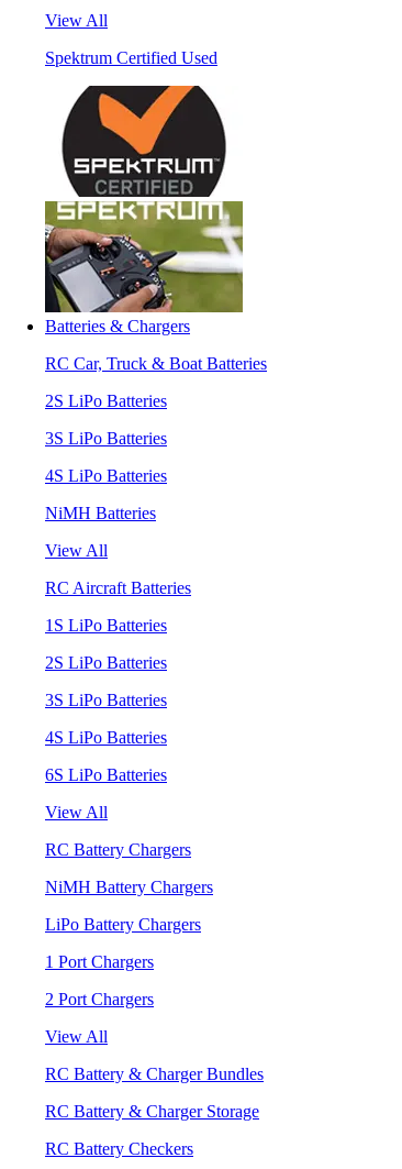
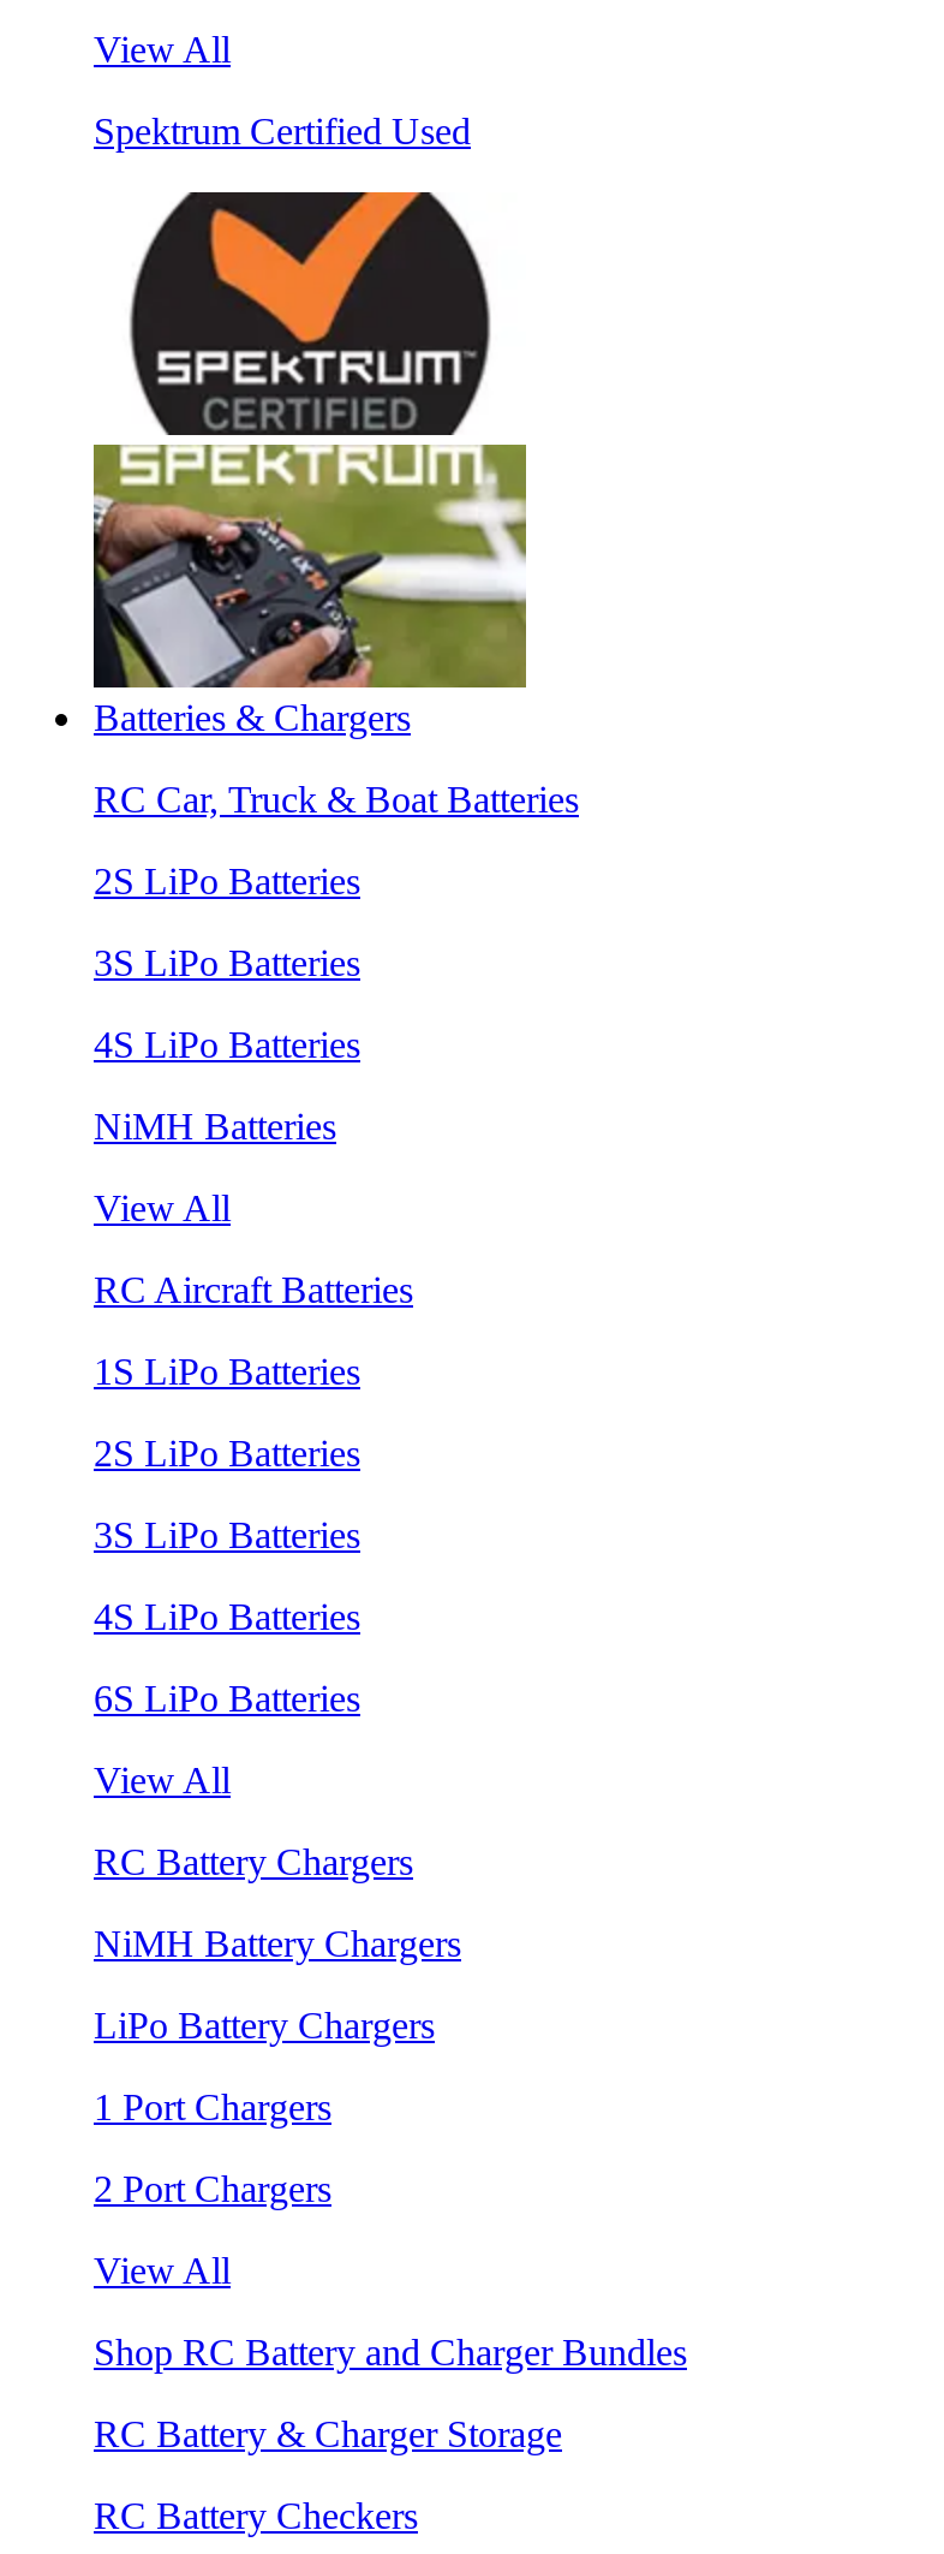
- RC Battery & Charger Bundles
+ Shop RC Battery and Charger Bundles
